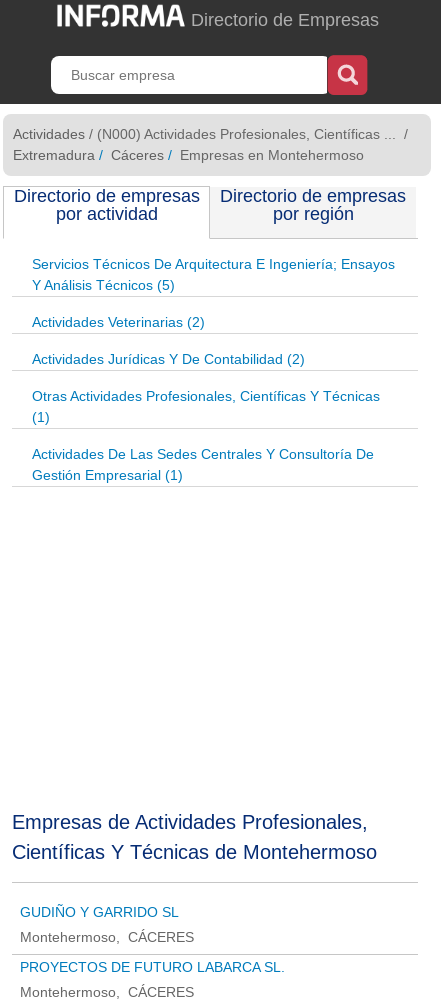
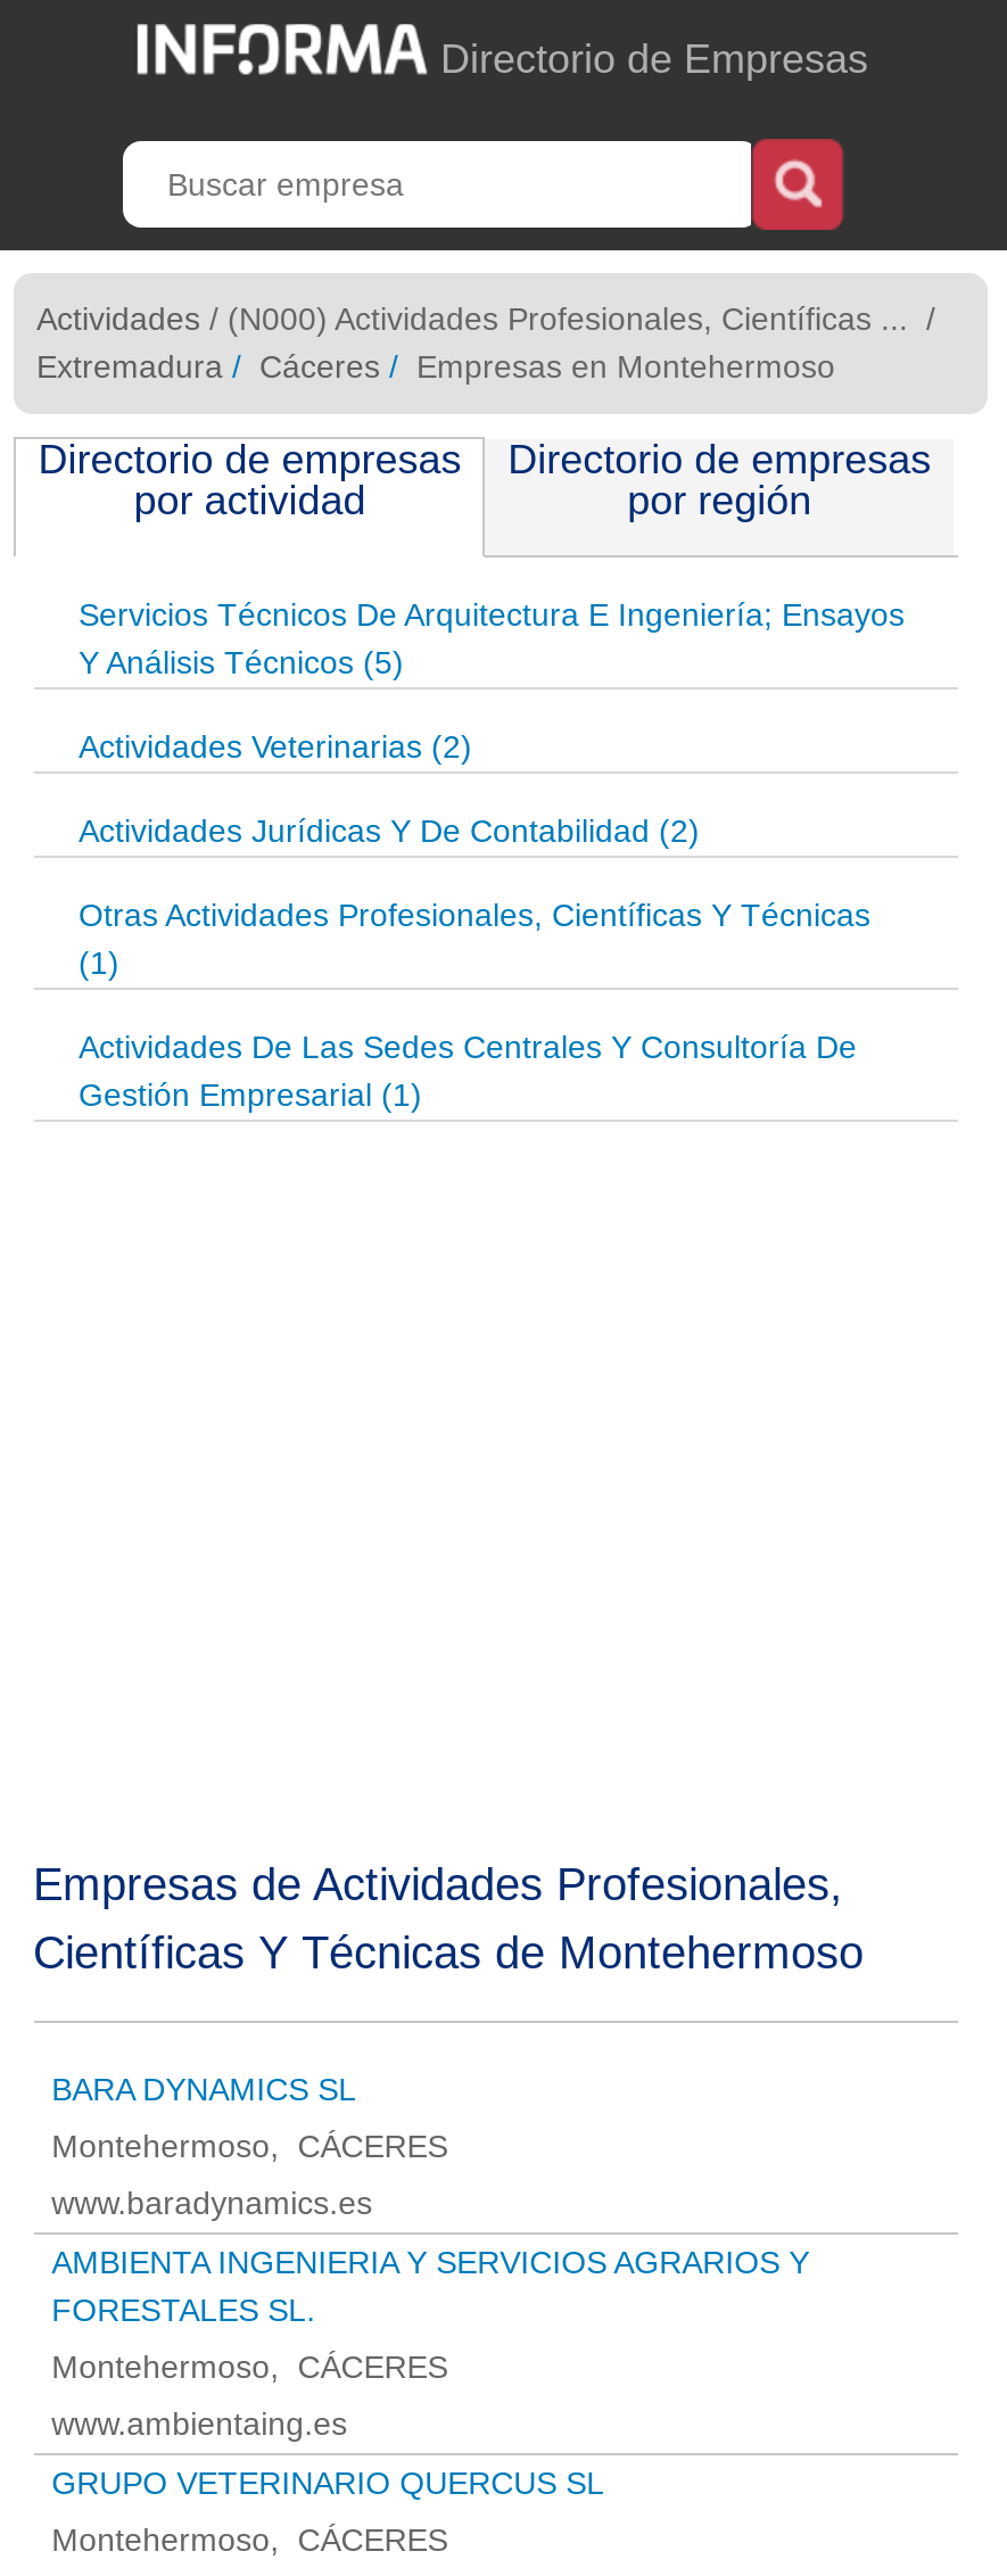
- GUDIÑO Y GARRIDO SL
+ BARA DYNAMICS SL

- PROYECTOS DE FUTURO LABARCA SL.
+ www.baradynamics.es
+ AMBIENTA INGENIERIA Y SERVICIOS AGRARIOS Y
+ FORESTALES SL.
+ Montehermoso
+ CÁCERES
+ www.ambientaing.es
+ GRUPO VETERINARIO QUERCUS SL
